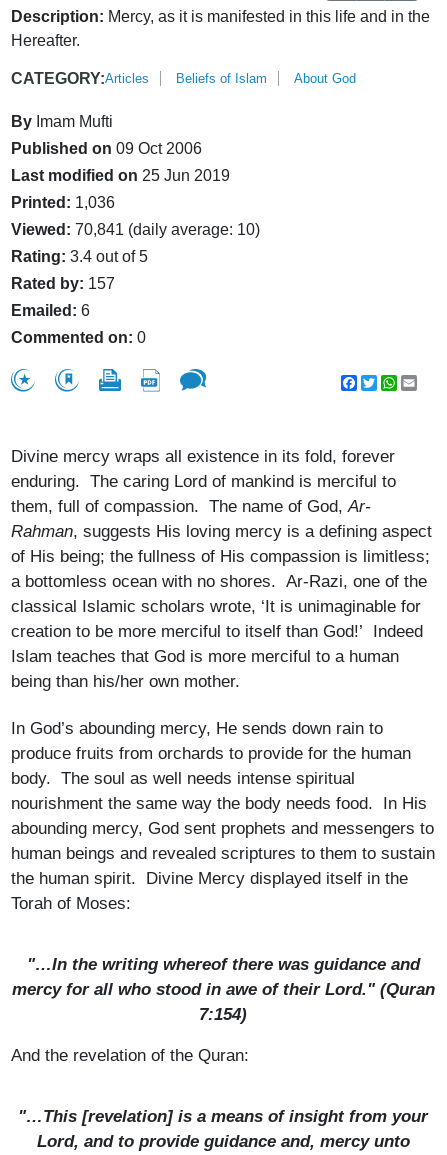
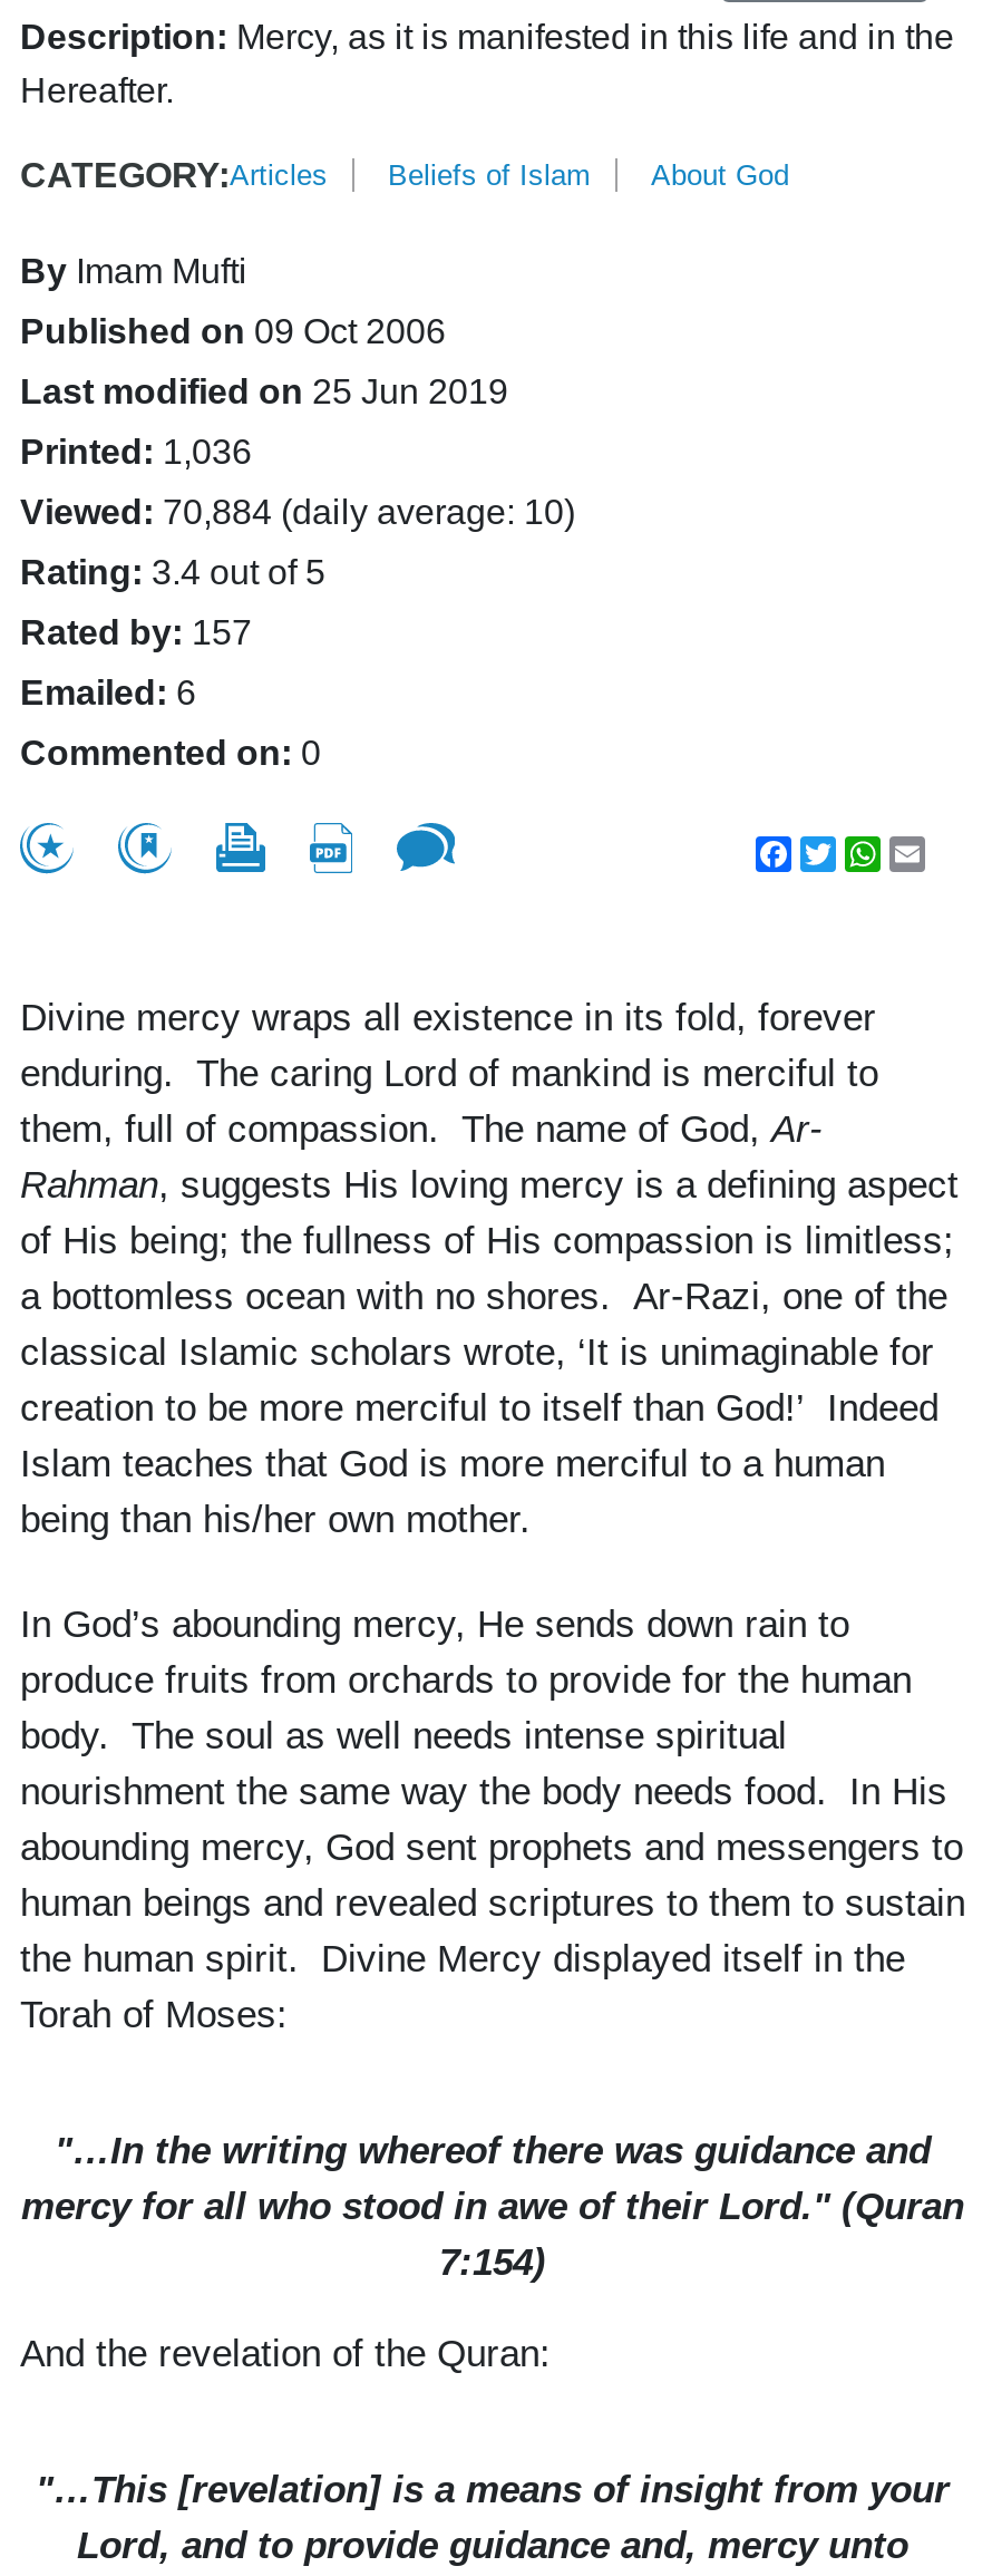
- Viewed: 70,841 (daily average: 10)
+ Viewed: 70,884 (daily average: 10)
